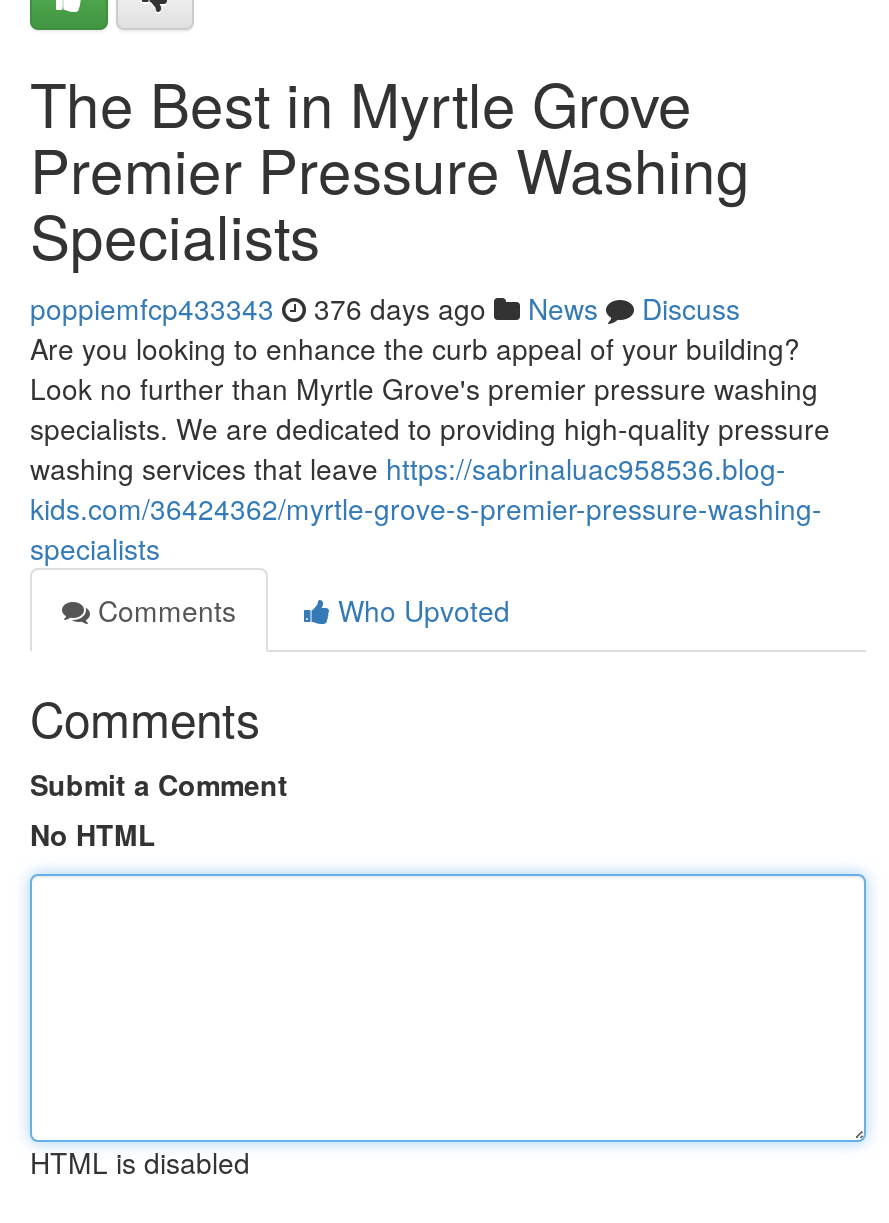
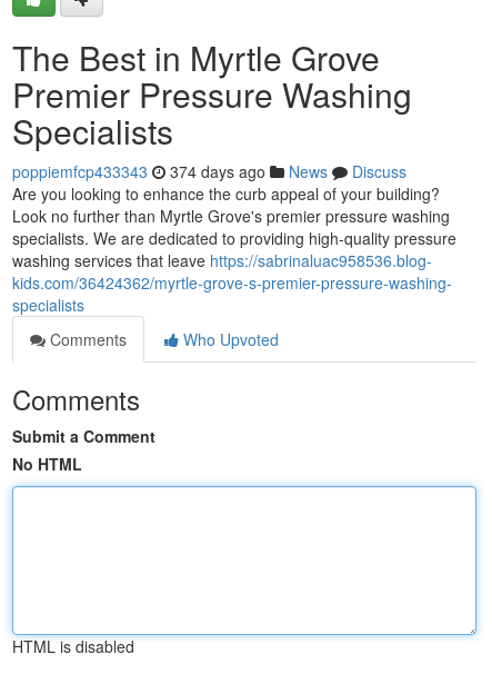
- poppiemfcp433343 376 days ago News Discuss
+ poppiemfcp433343 374 days ago News Discuss
